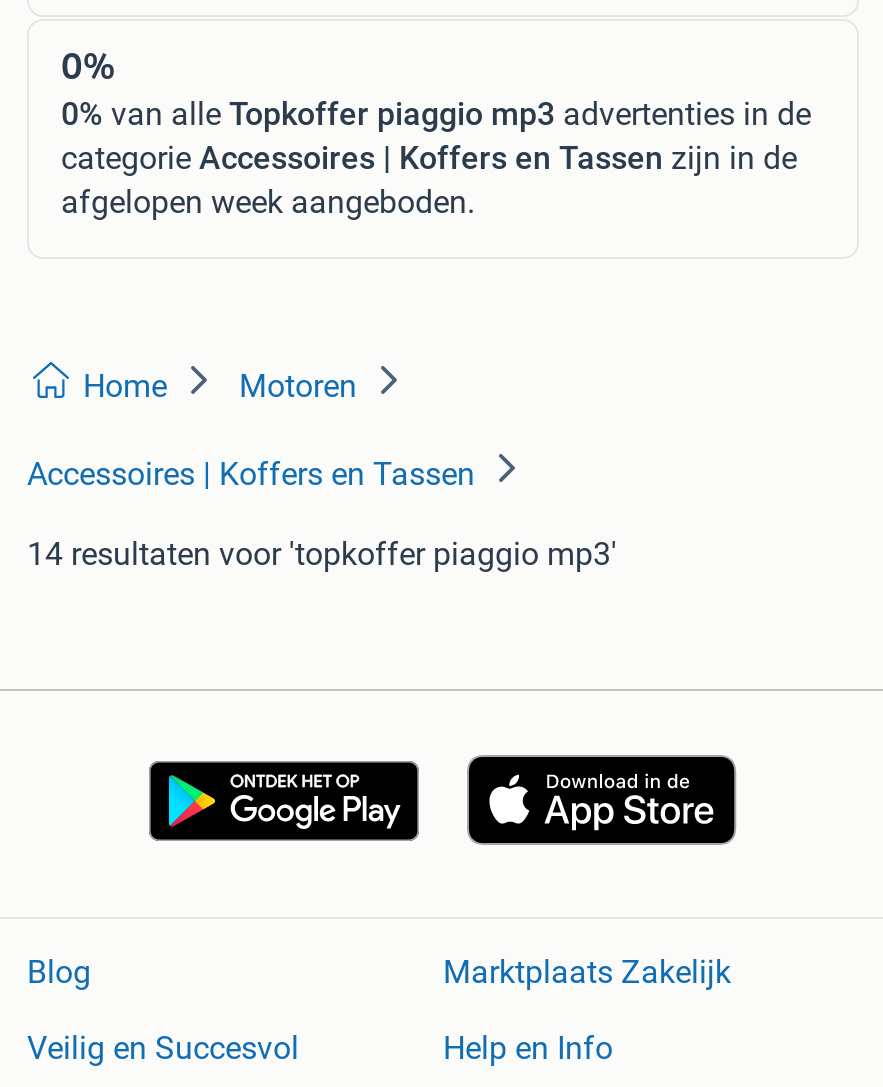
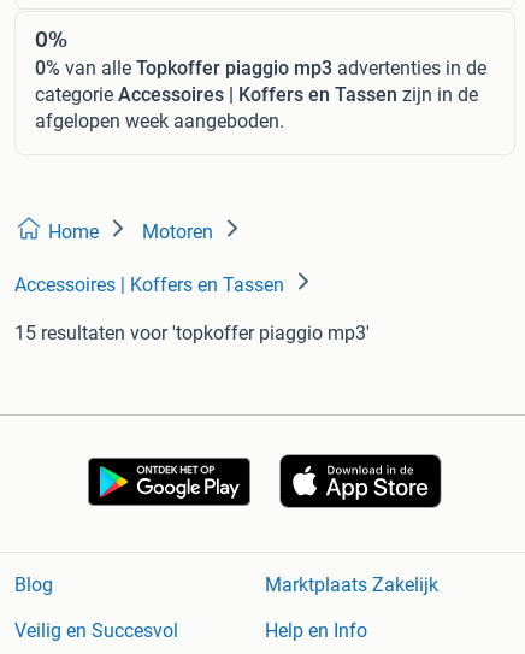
- 14 resultaten voor 'topkoffer piaggio mp3'
+ 15 resultaten voor 'topkoffer piaggio mp3'
